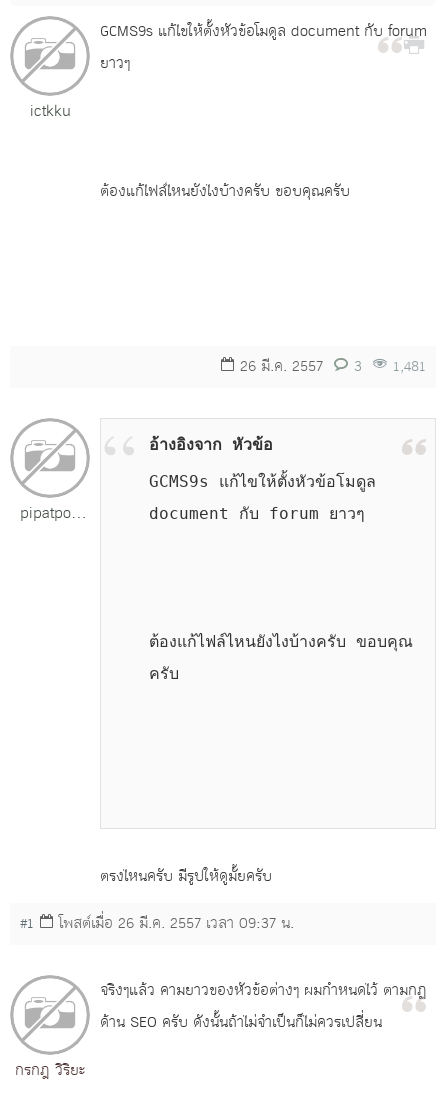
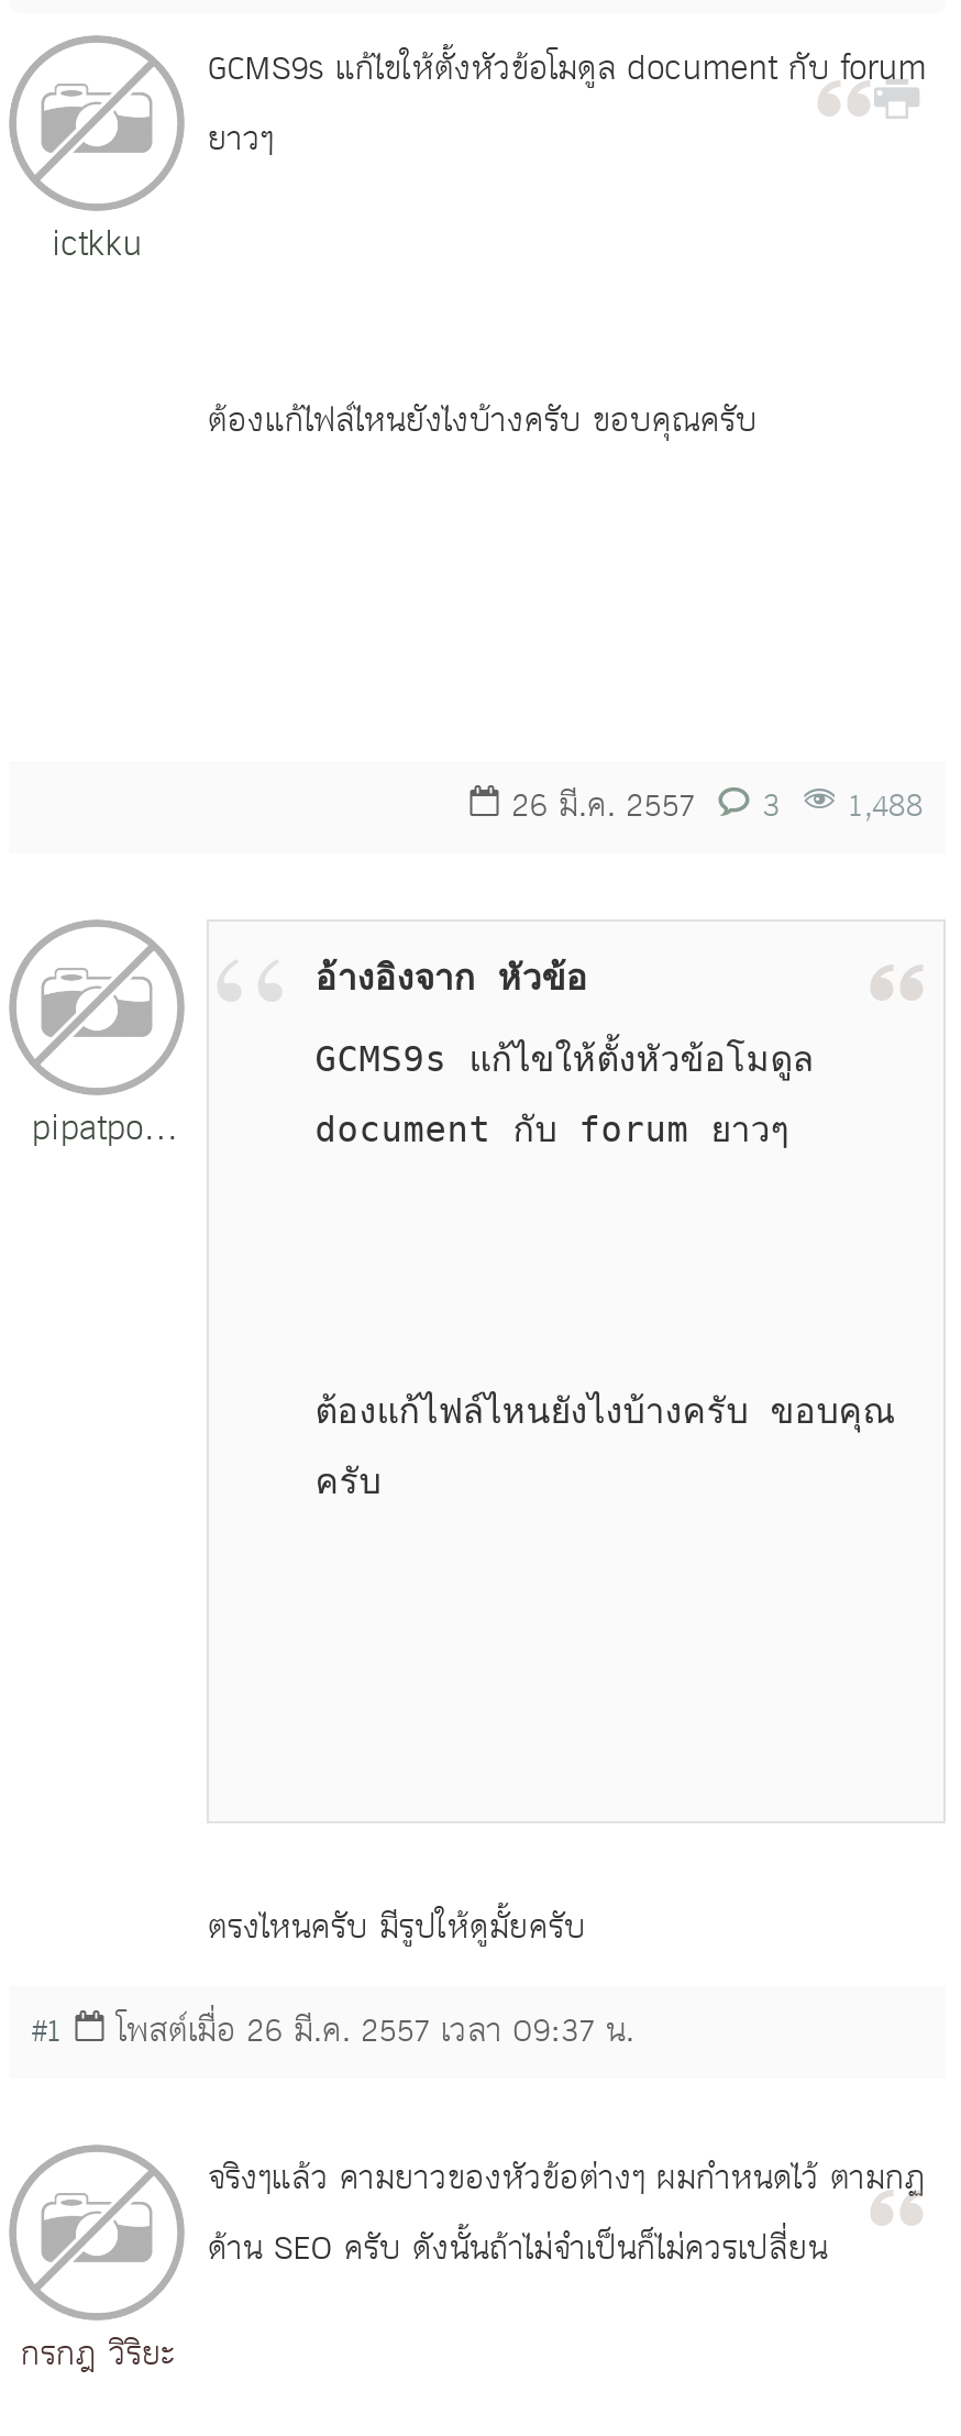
- 26 มี.ค. 2557 3 1,481
+ 26 มี.ค. 2557 3 1,488
